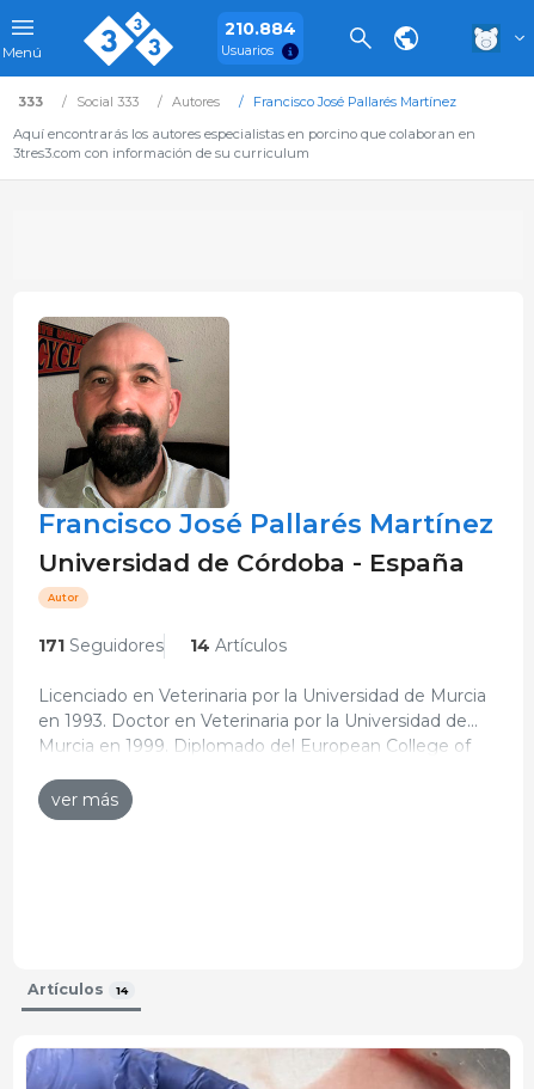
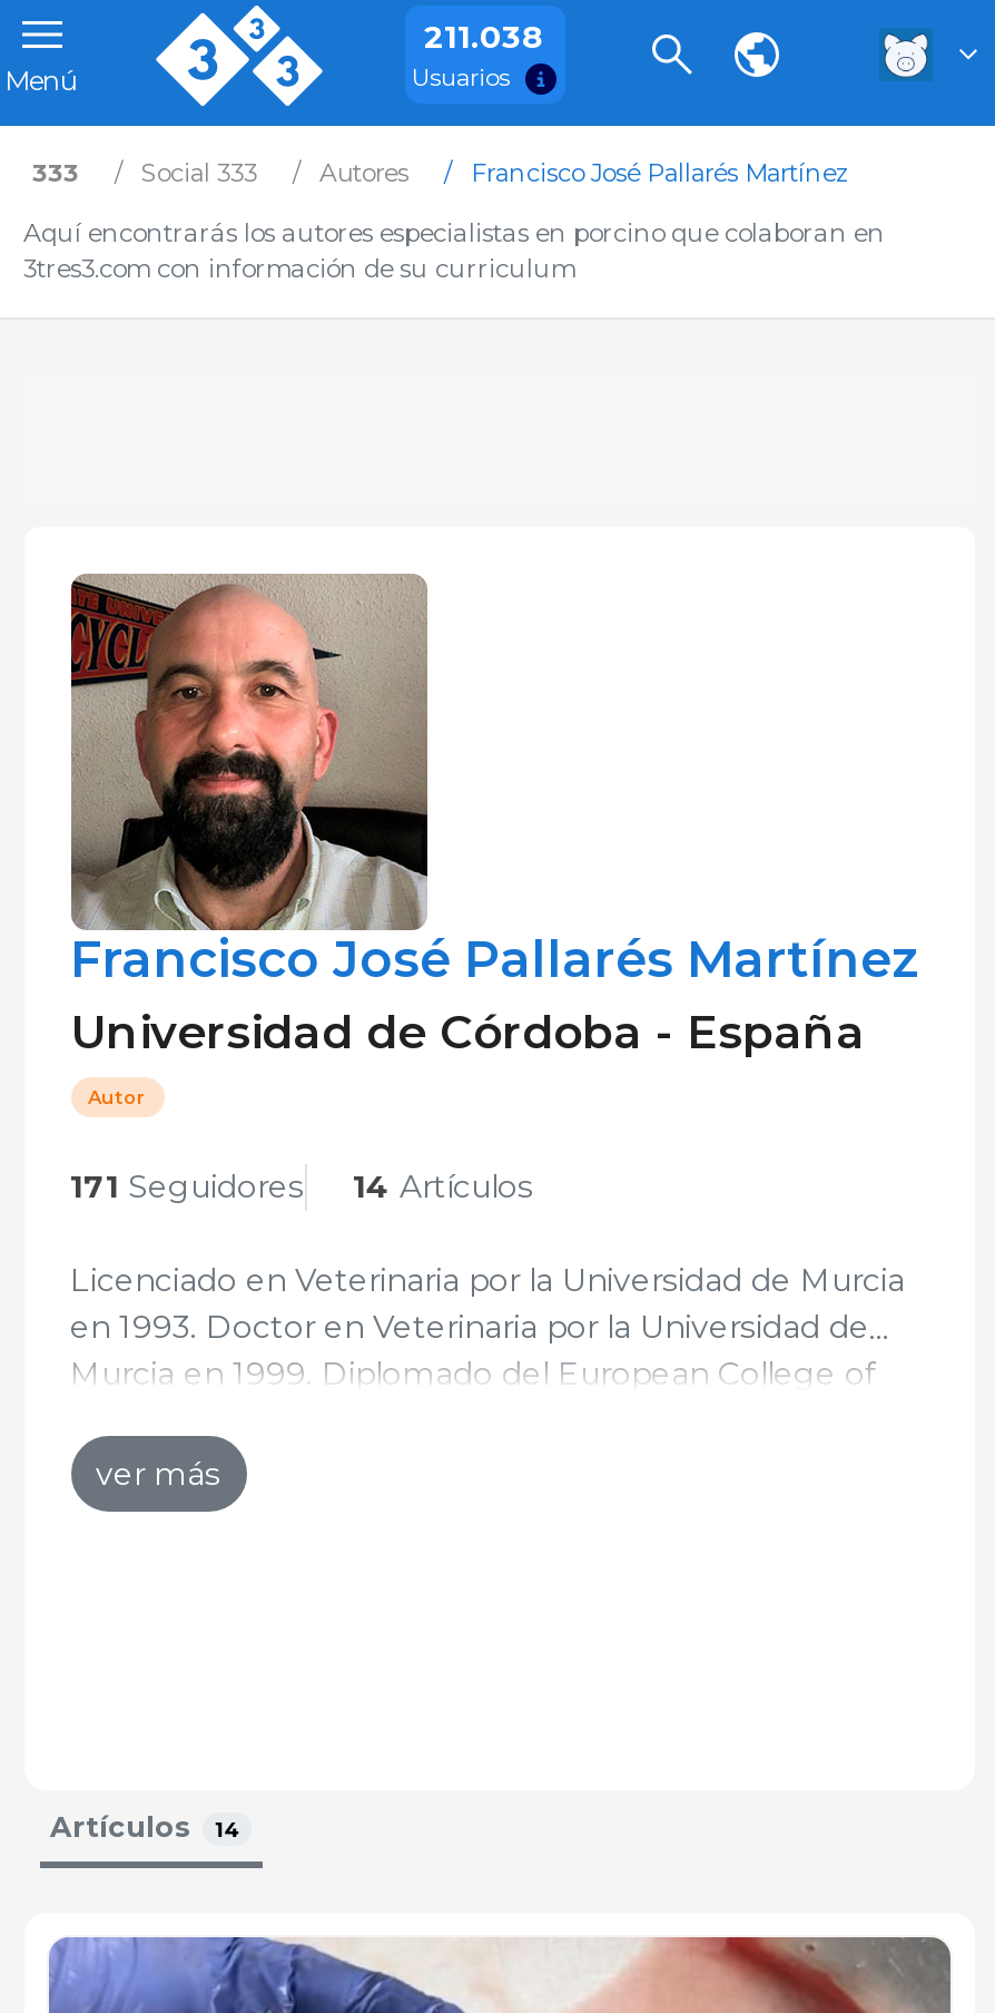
- 210.884
+ 211.038
